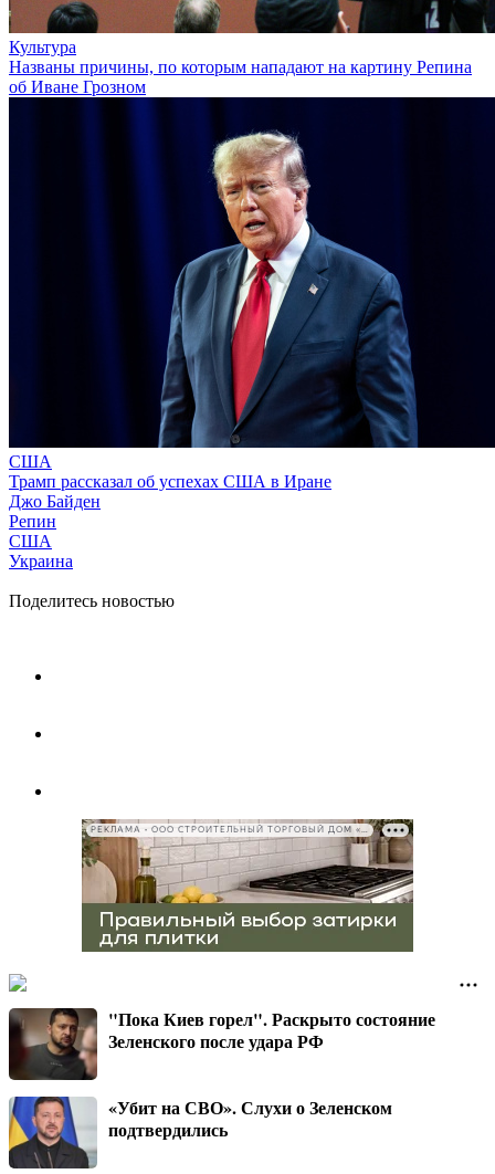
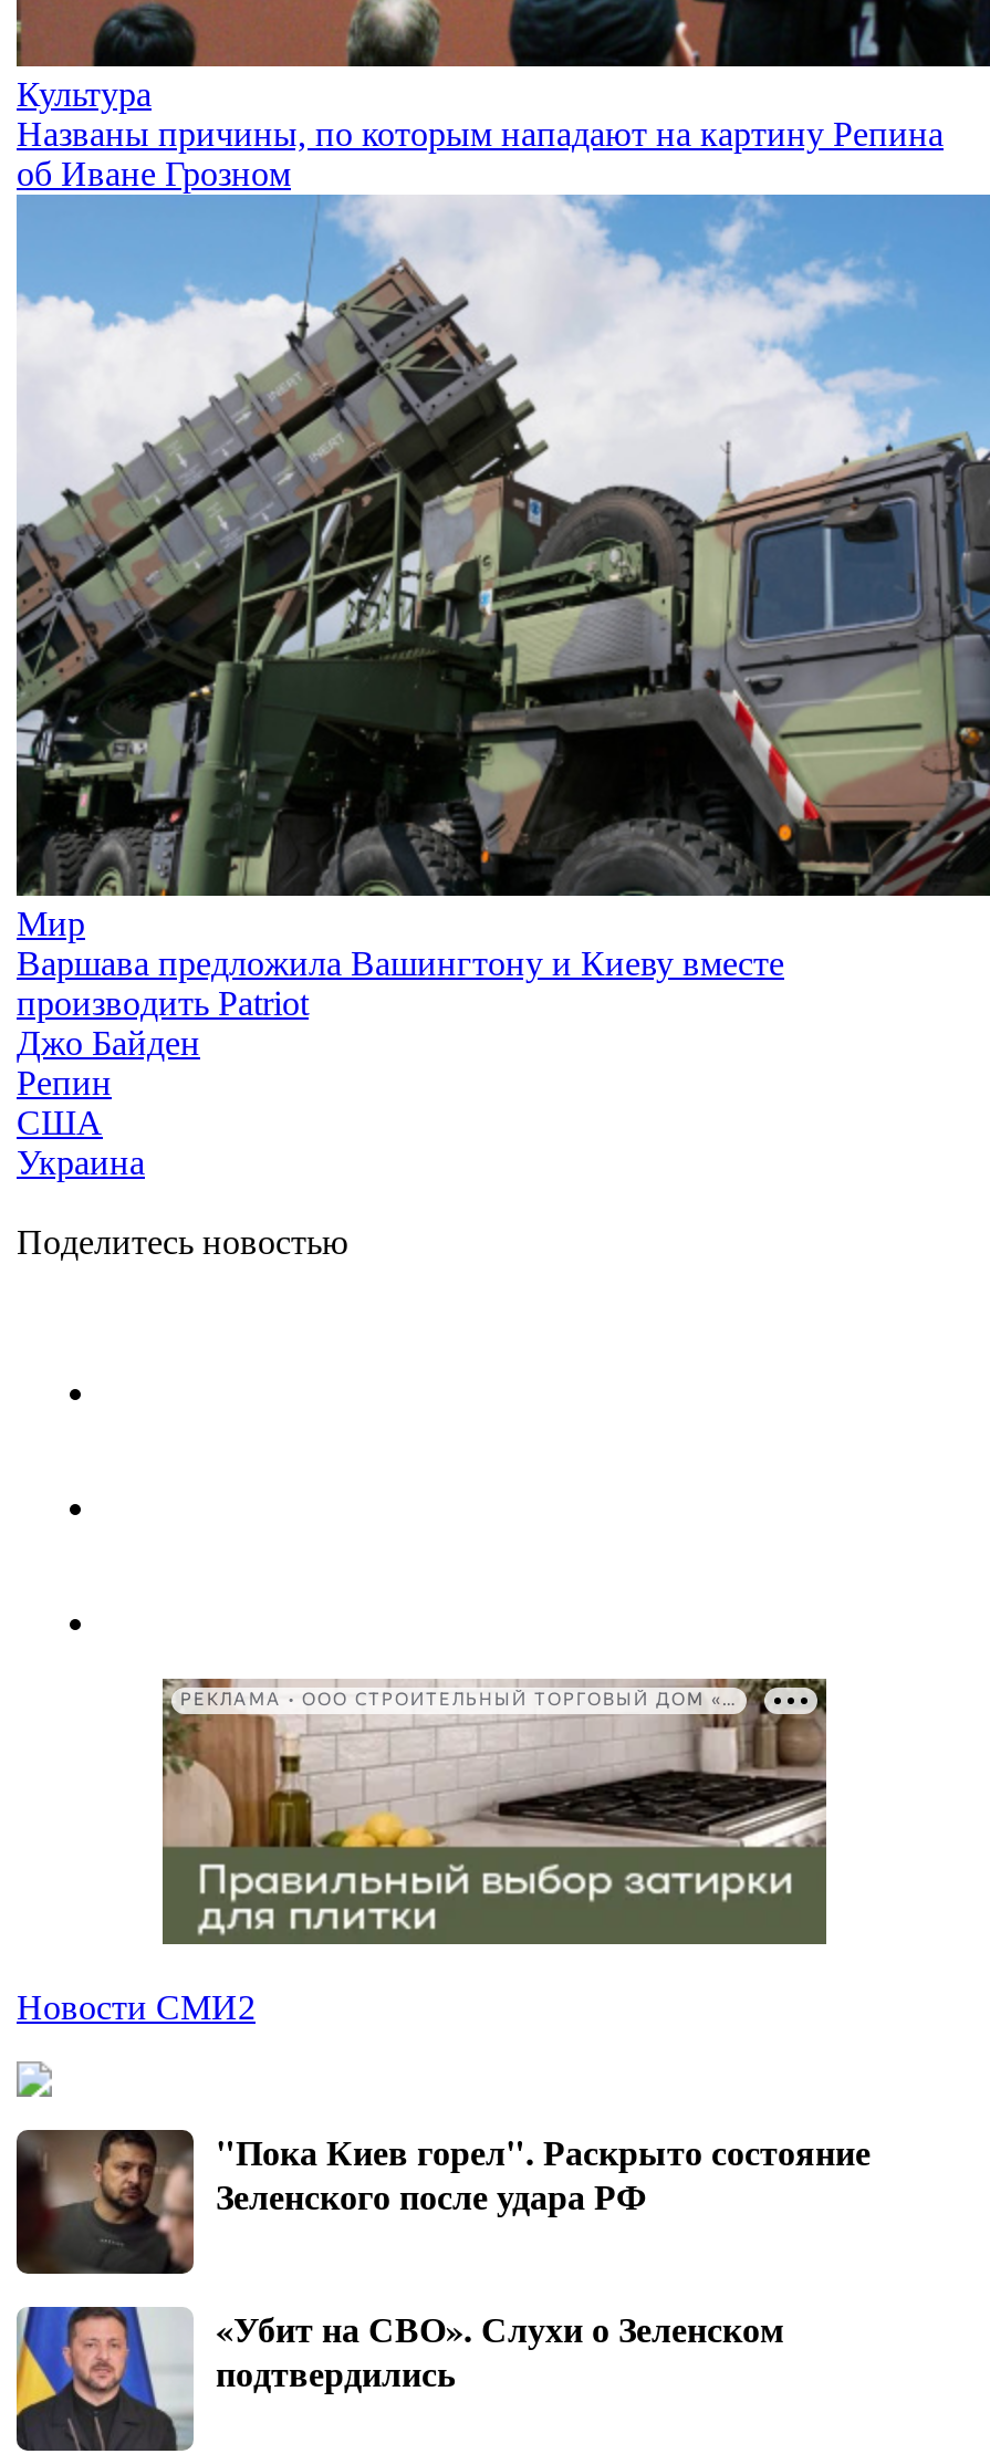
- [image]
- США
- Трамп рассказал об успехах США в Иране
+ [image]
+ Мир
+ Варшава предложила Вашингтону и Киеву вместе
+ производить Patriot

+ Новости СМИ2
